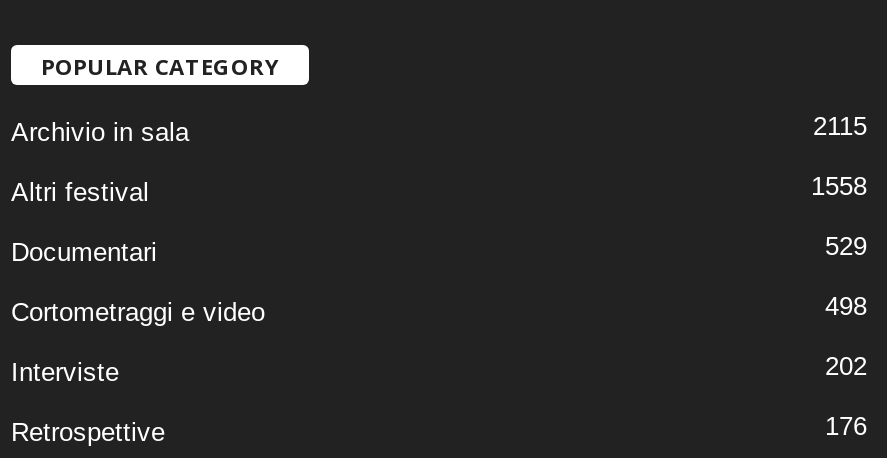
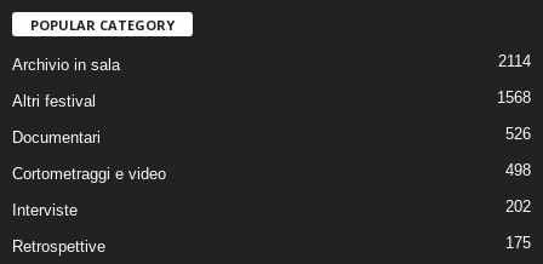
- 2115
+ 2114

- 1558
+ 1568

- 529
+ 526

- 176
+ 175
